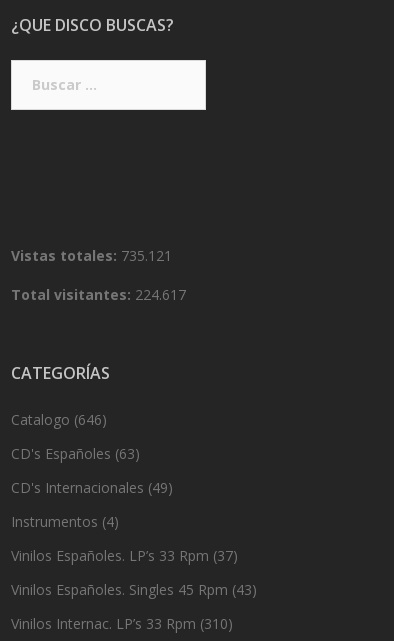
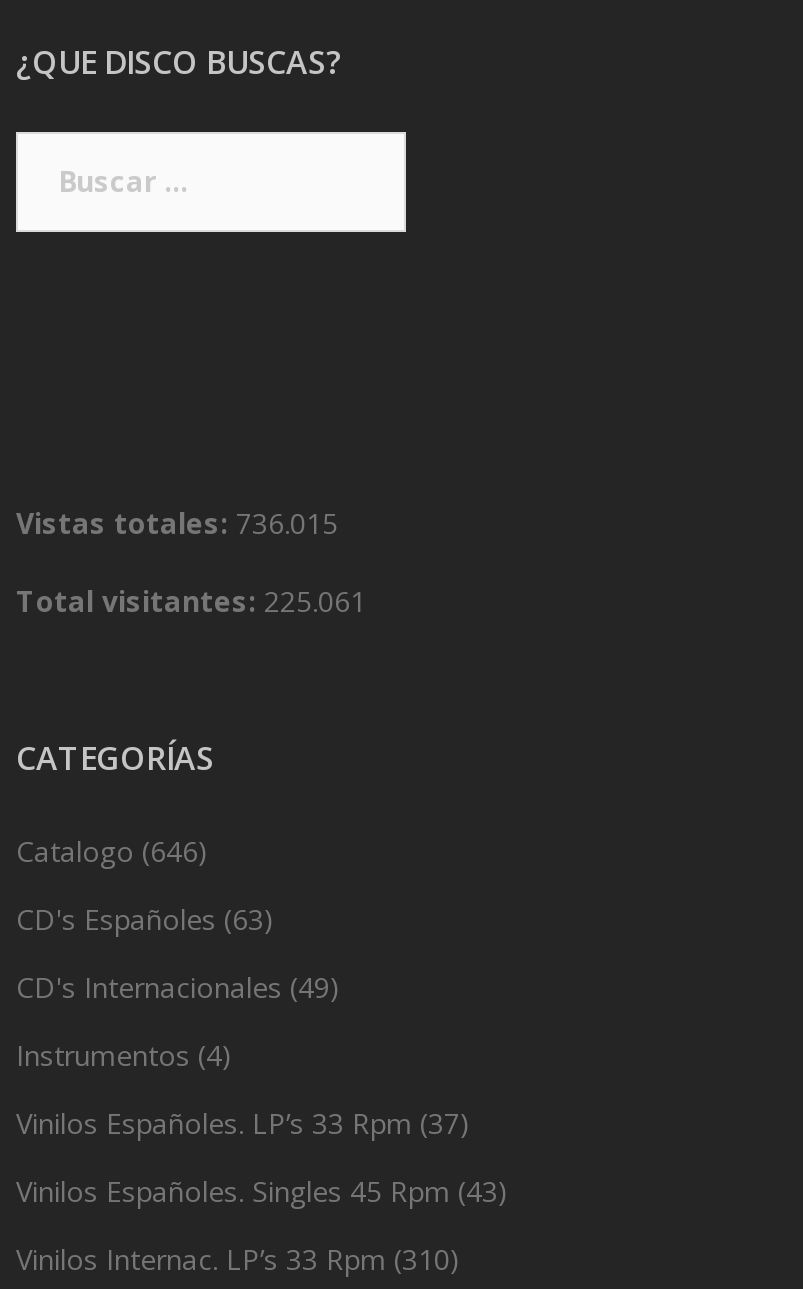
- Vistas totales: 735.121
+ Vistas totales: 736.015

- Total visitantes: 224.617
+ Total visitantes: 225.061
